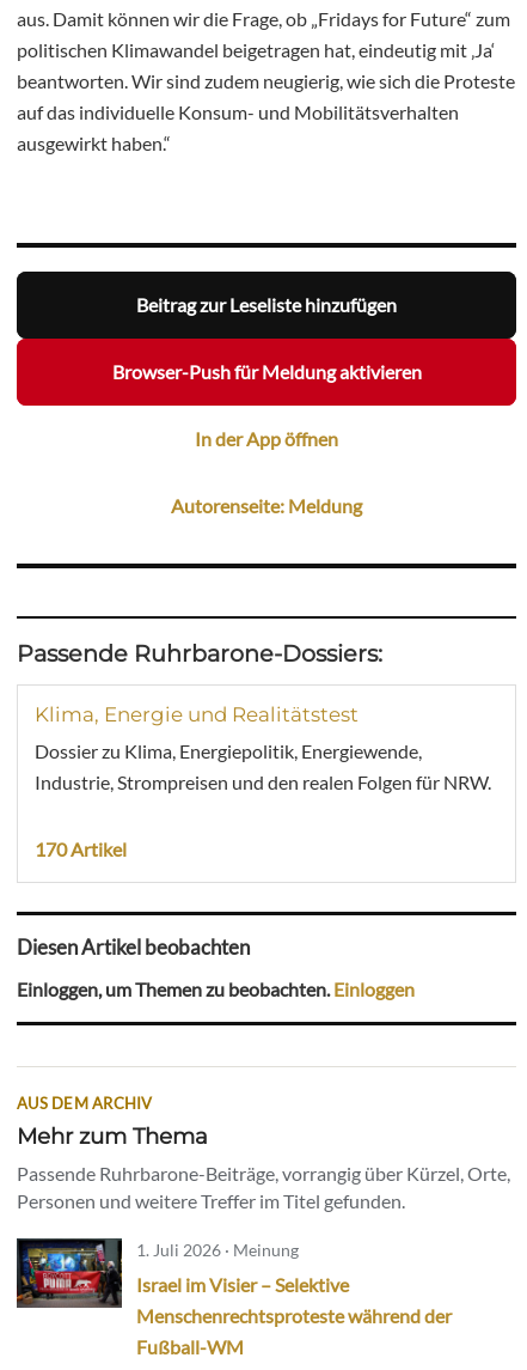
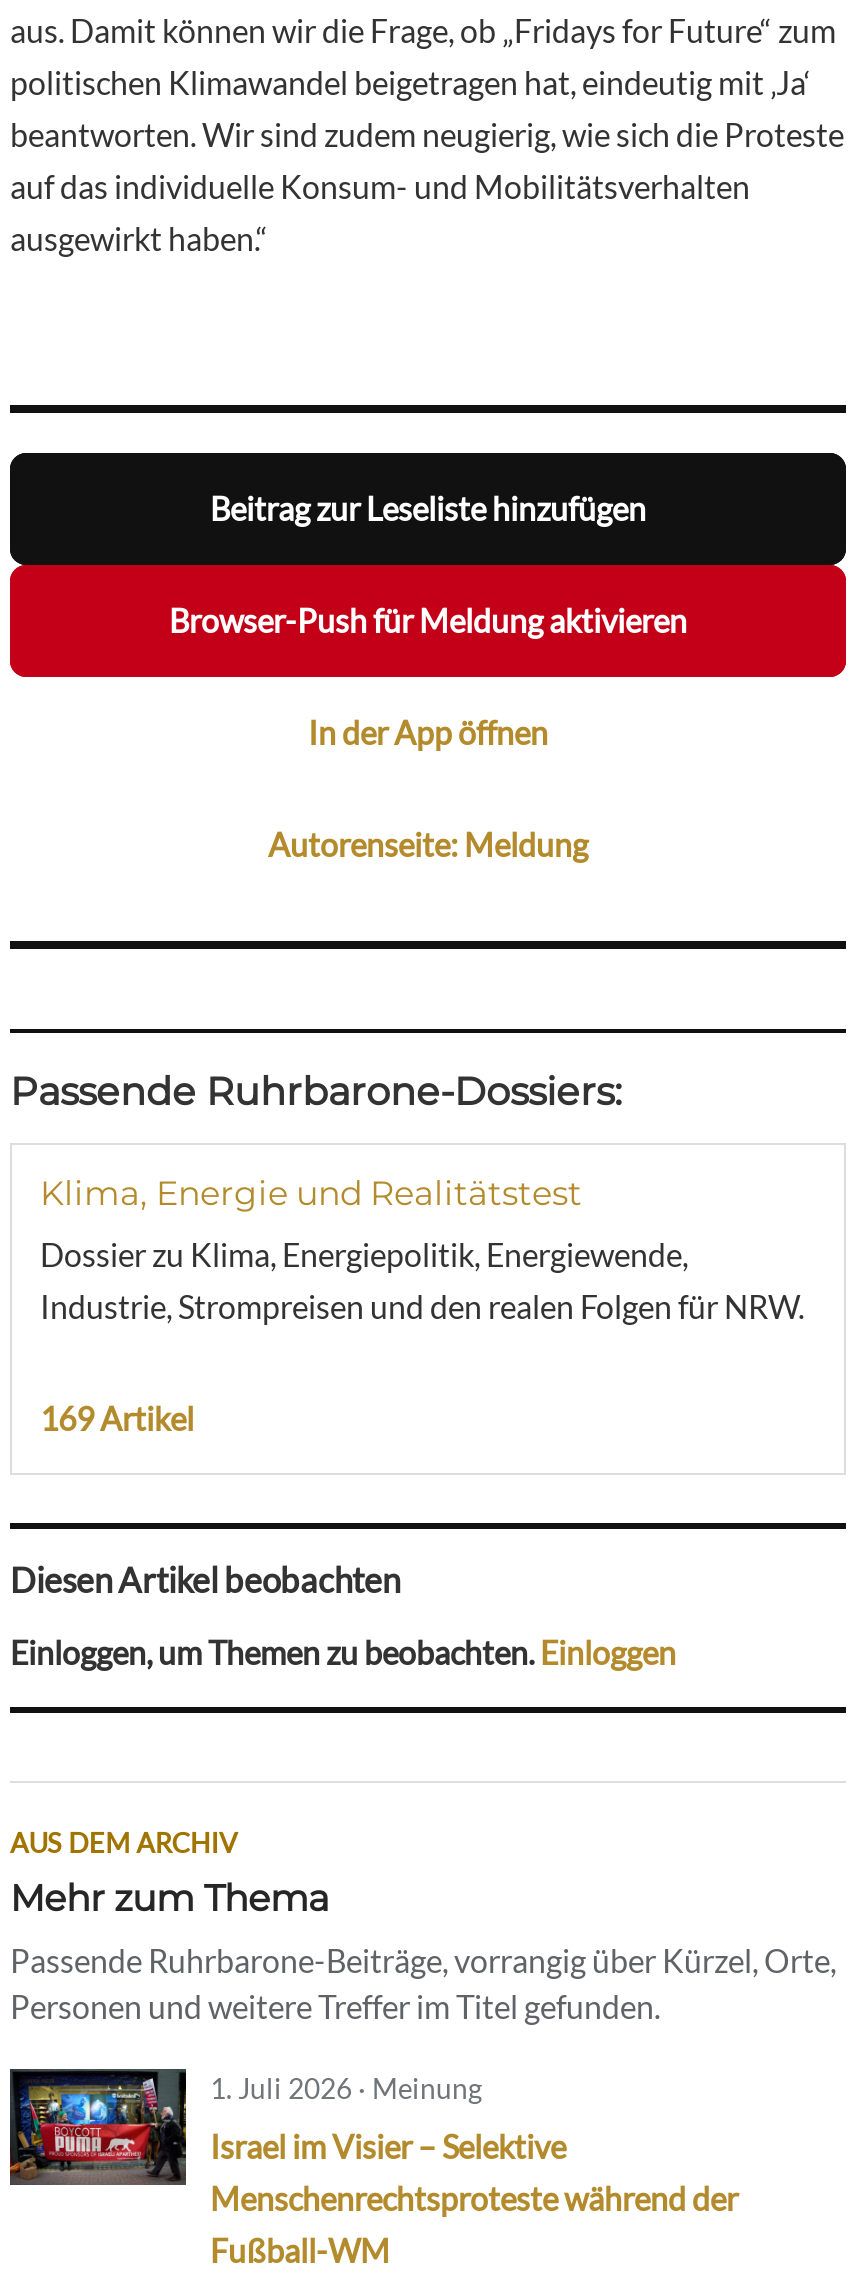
- 170 Artikel
+ 169 Artikel
